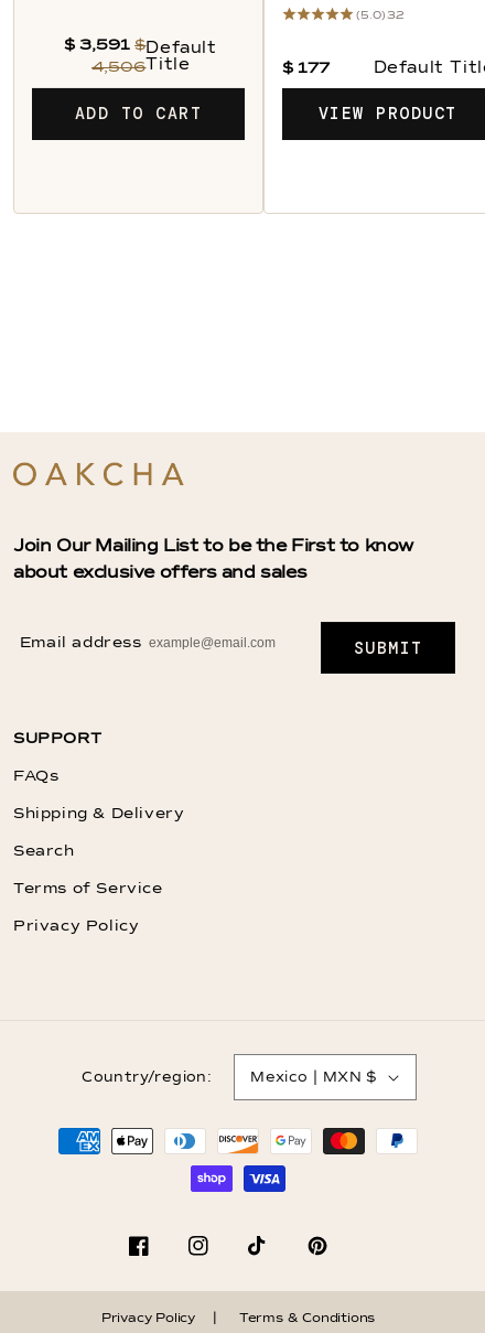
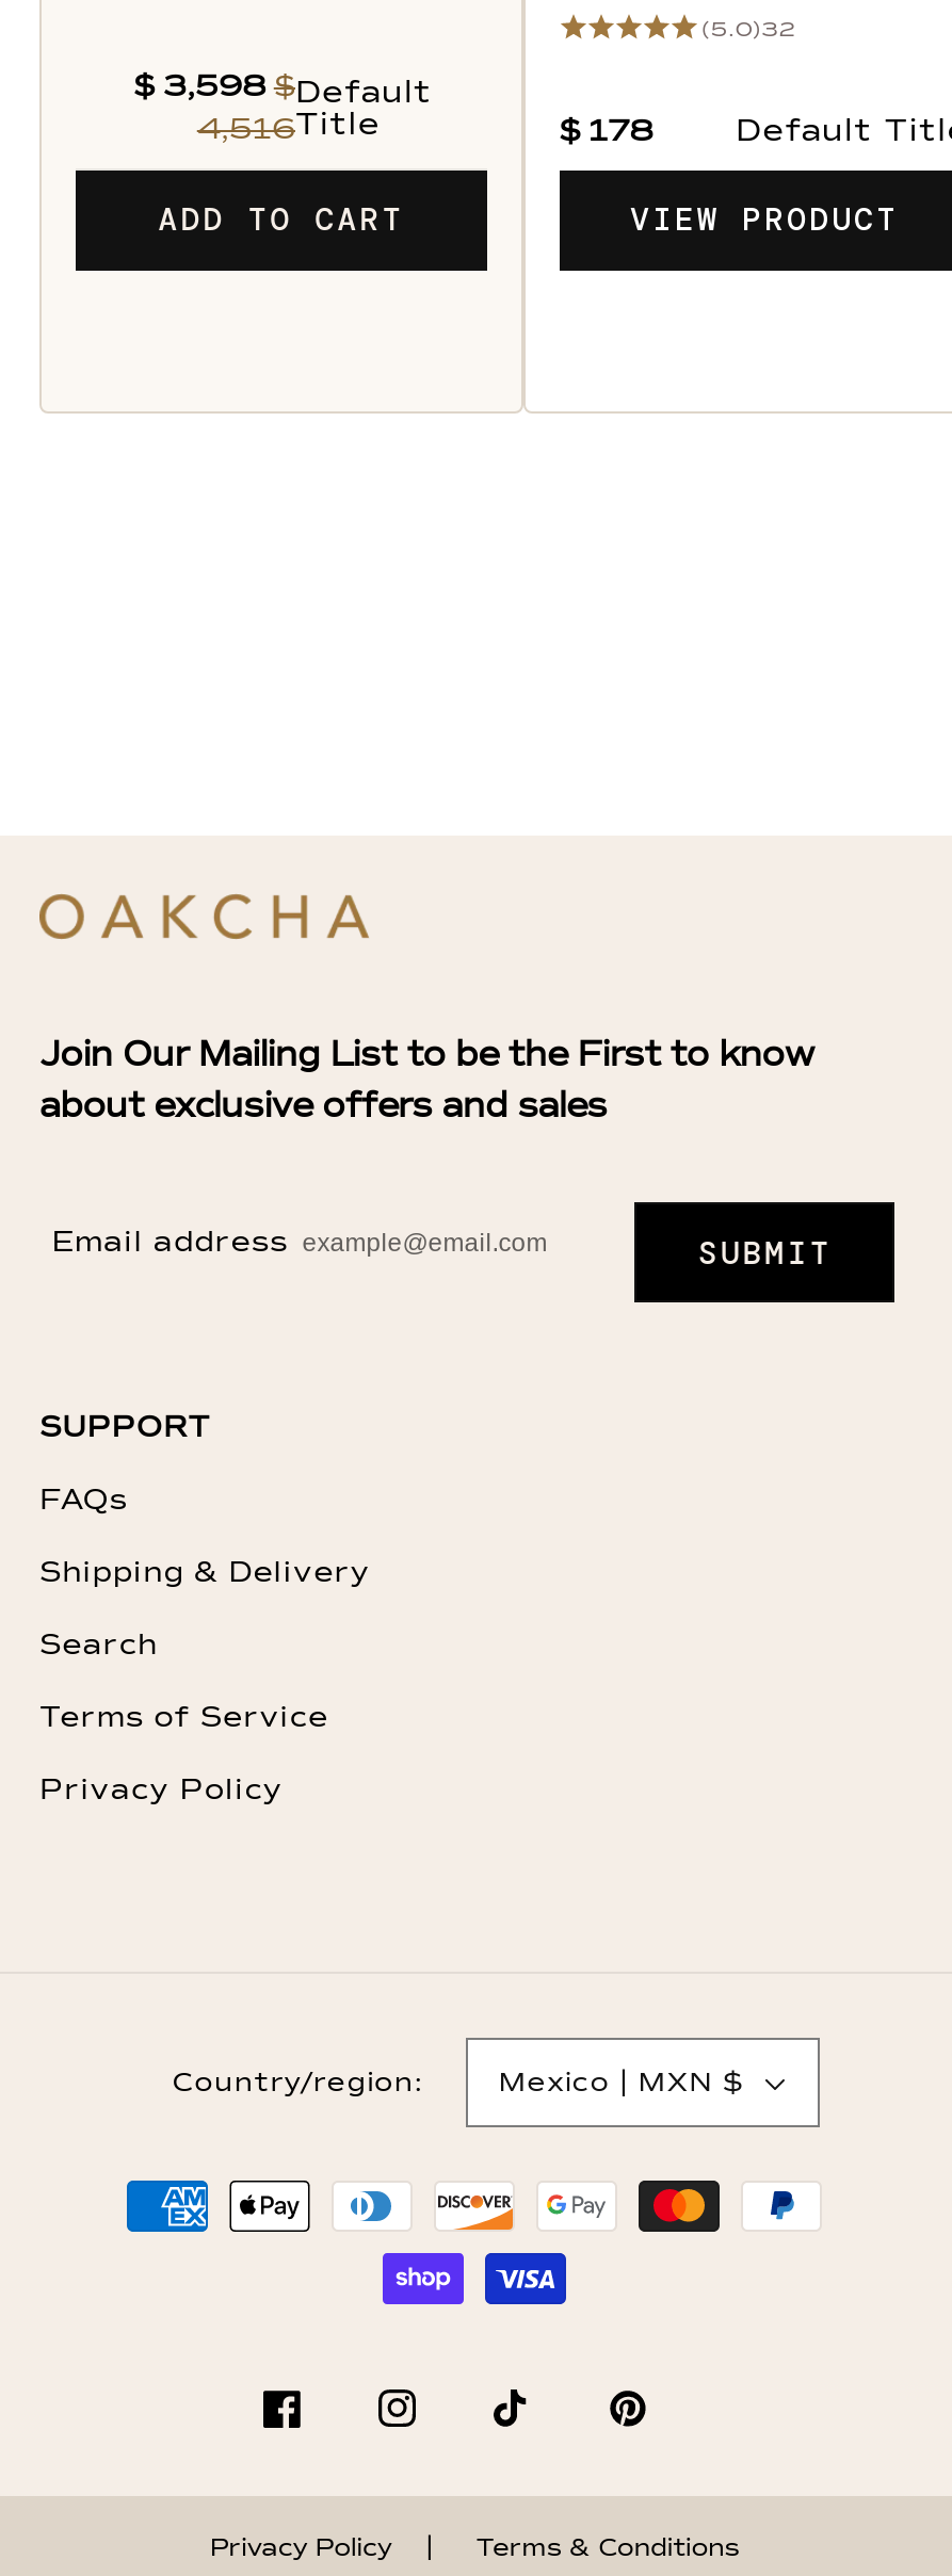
- $ 3,591 $ Default
+ $ 3,598 $ Default

- 4,506 Title
+ 4,516 Title

- $ 177
+ $ 178
